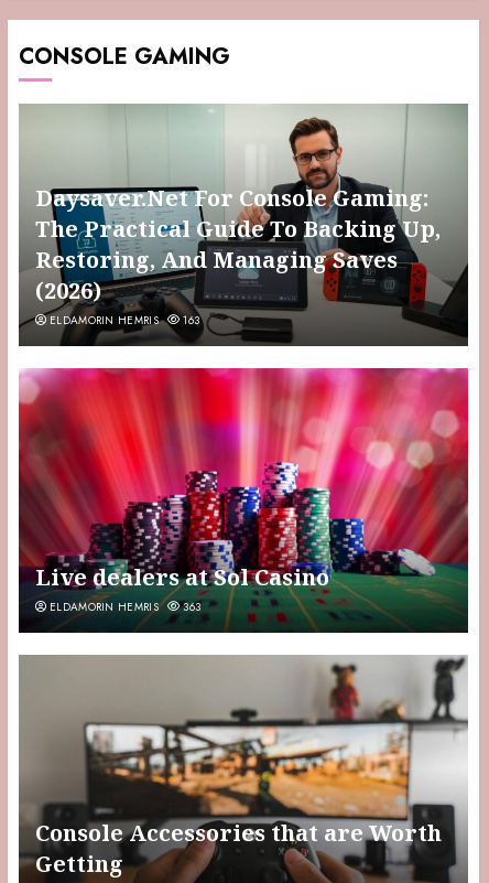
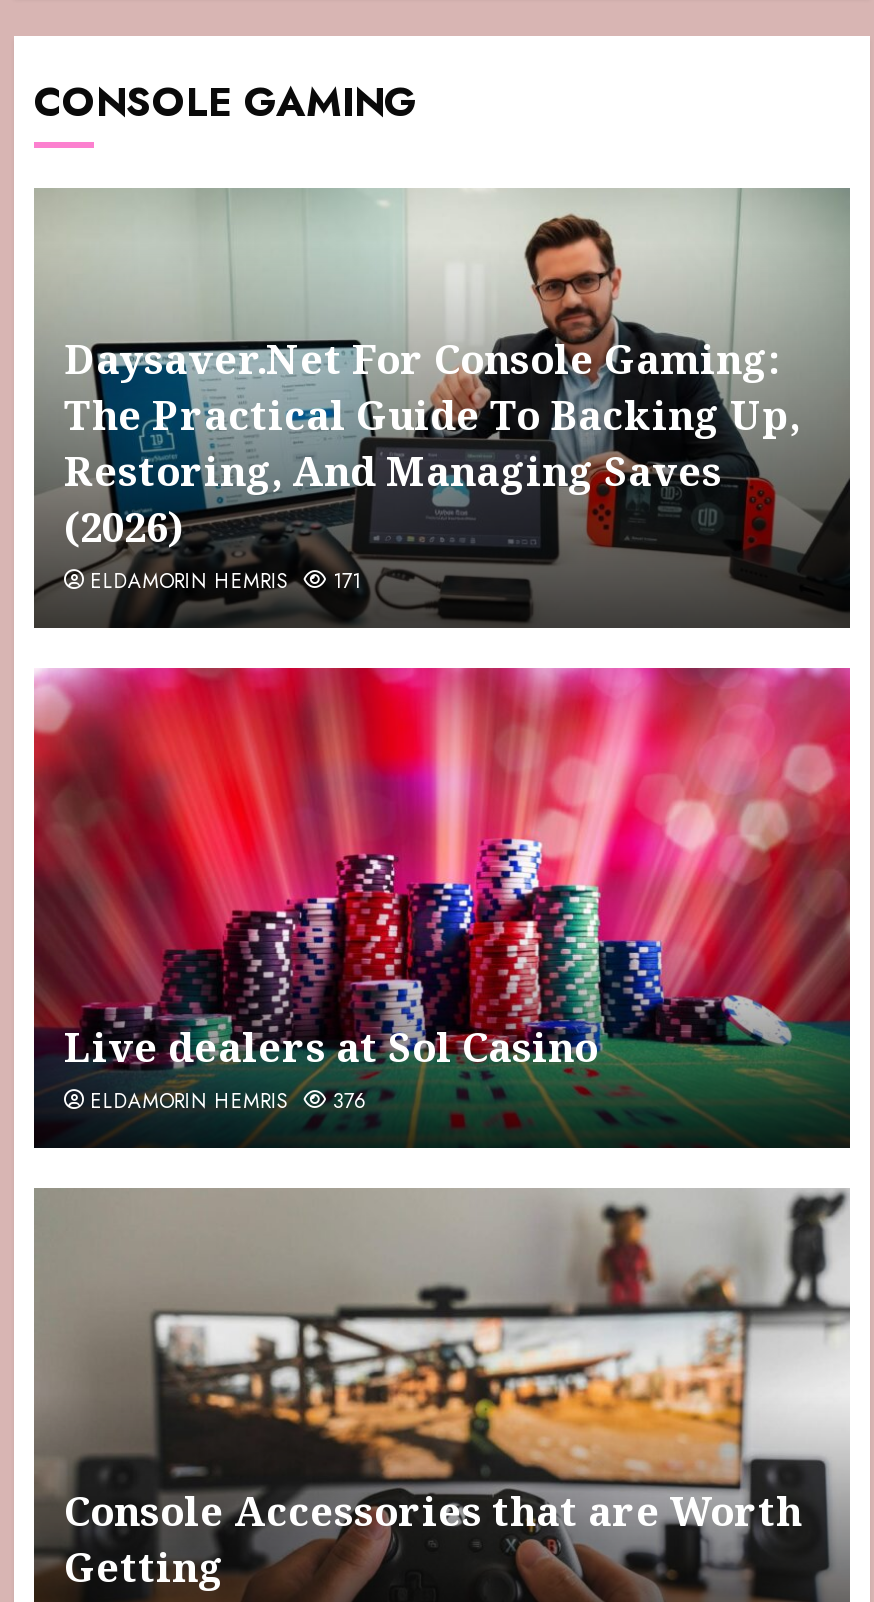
- ELDAMORIN HEMRIS 163
+ ELDAMORIN HEMRIS 171

- ELDAMORIN HEMRIS 363
+ ELDAMORIN HEMRIS 376
